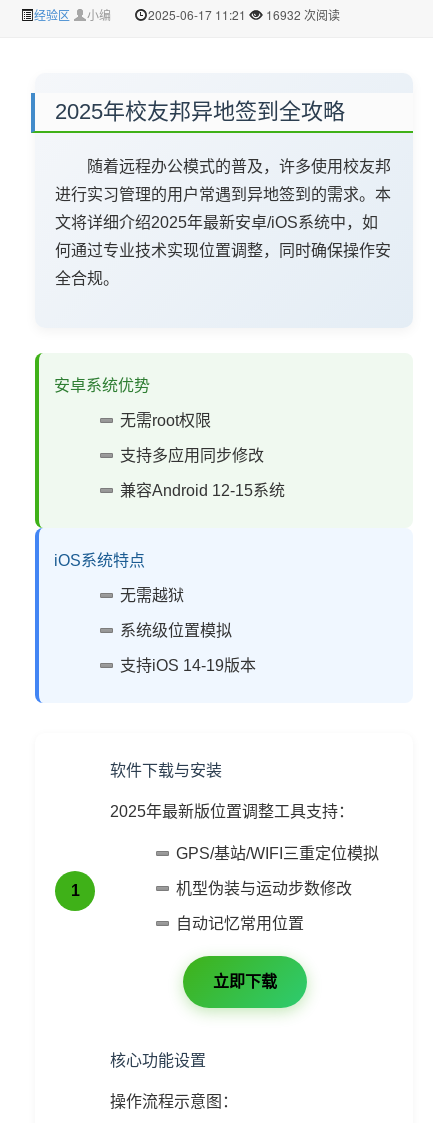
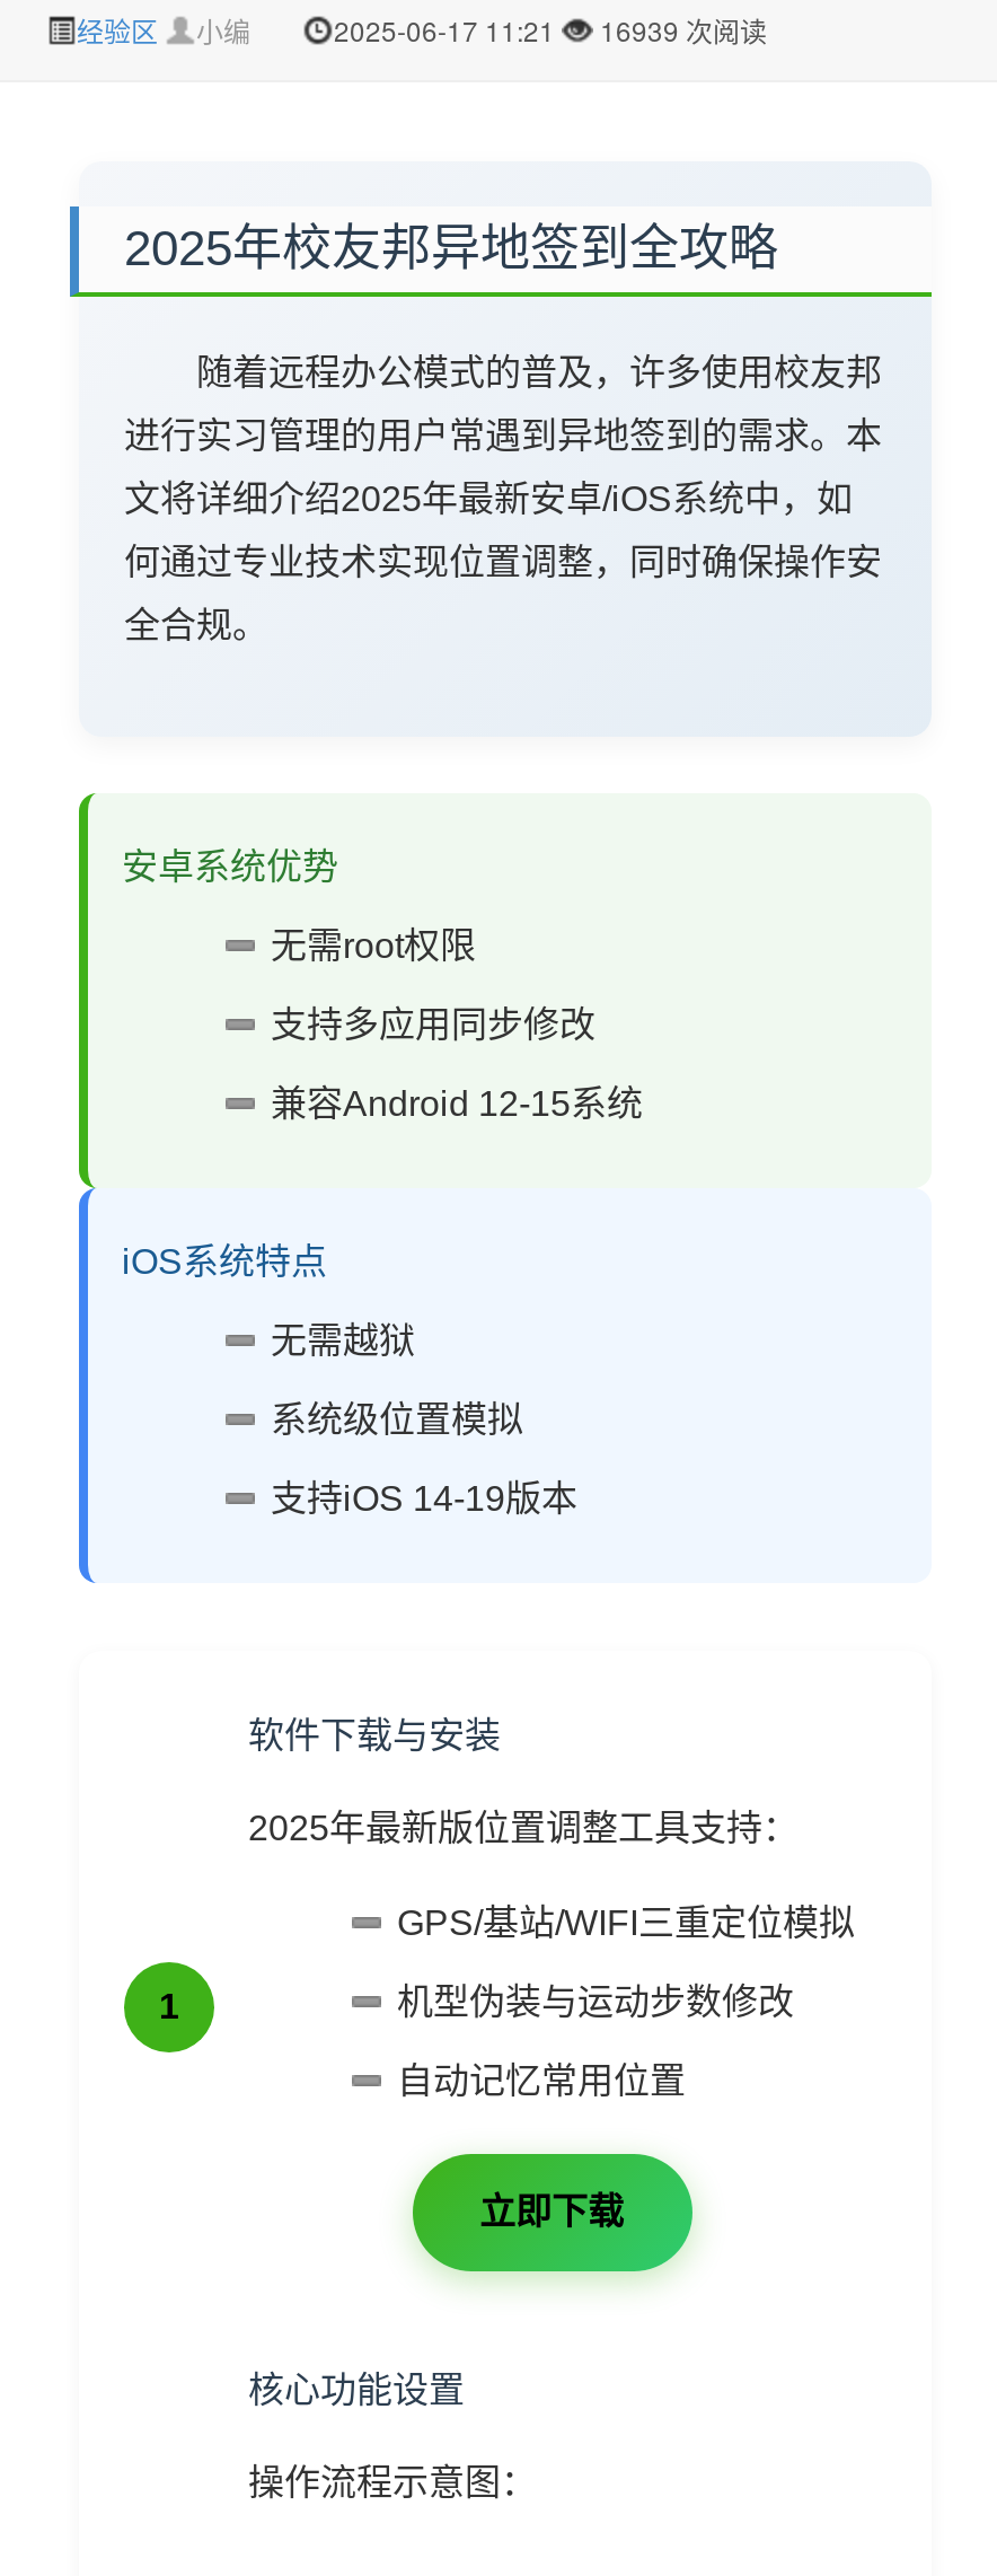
- 经验区 小编 2025-06-17 11:21 16932 次阅读
+ 经验区 小编 2025-06-17 11:21 16939 次阅读
